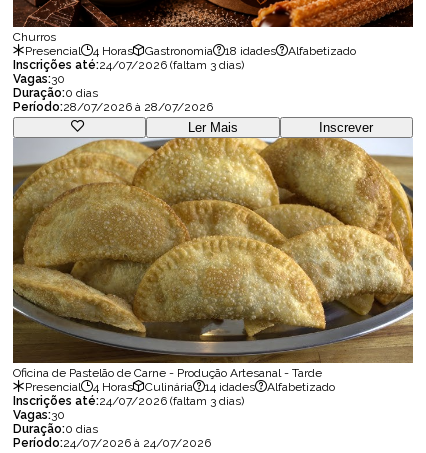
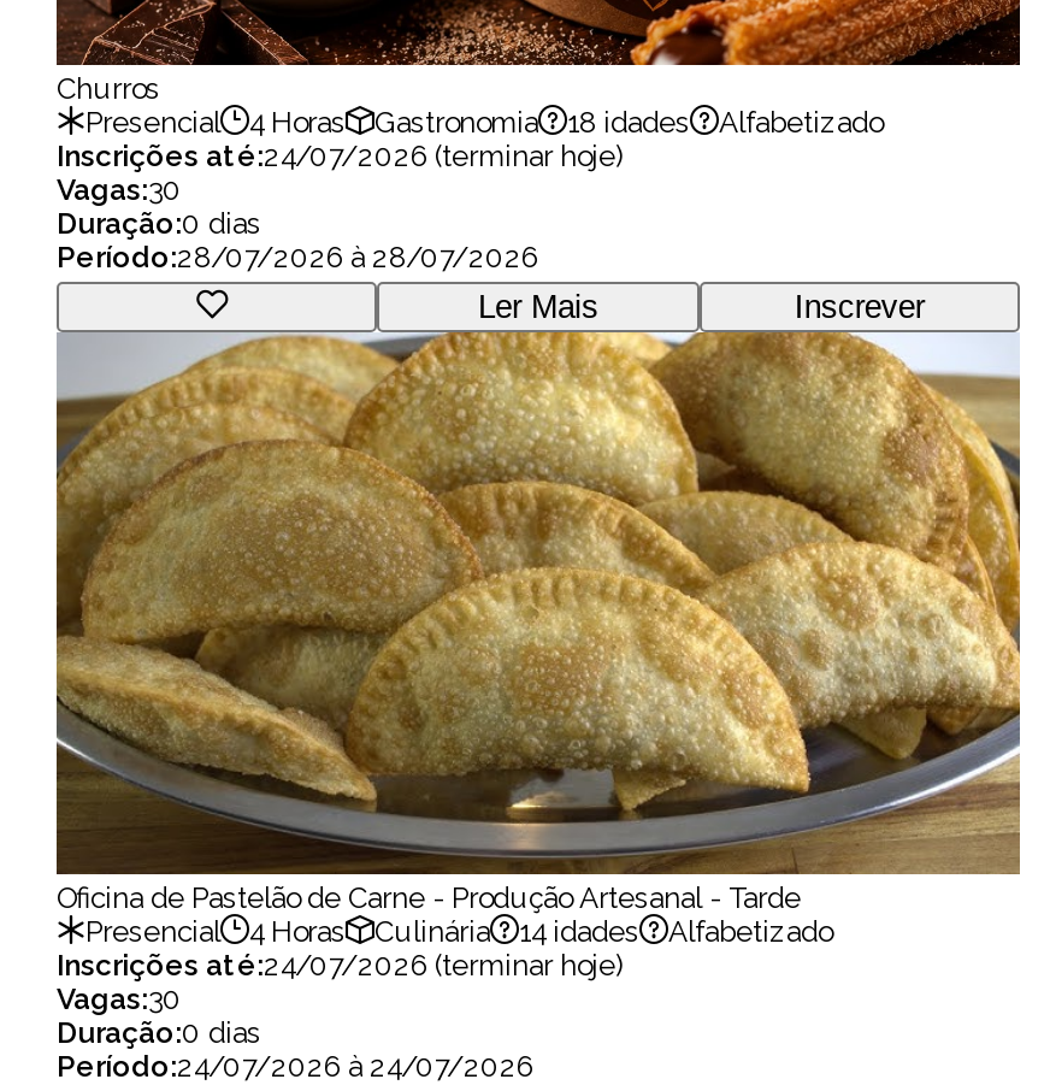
- Inscrições até:24/07/2026 (faltam 3 dias)
+ Inscrições até:24/07/2026 (terminar hoje)

- Inscrições até:24/07/2026 (faltam 3 dias)
+ Inscrições até:24/07/2026 (terminar hoje)
